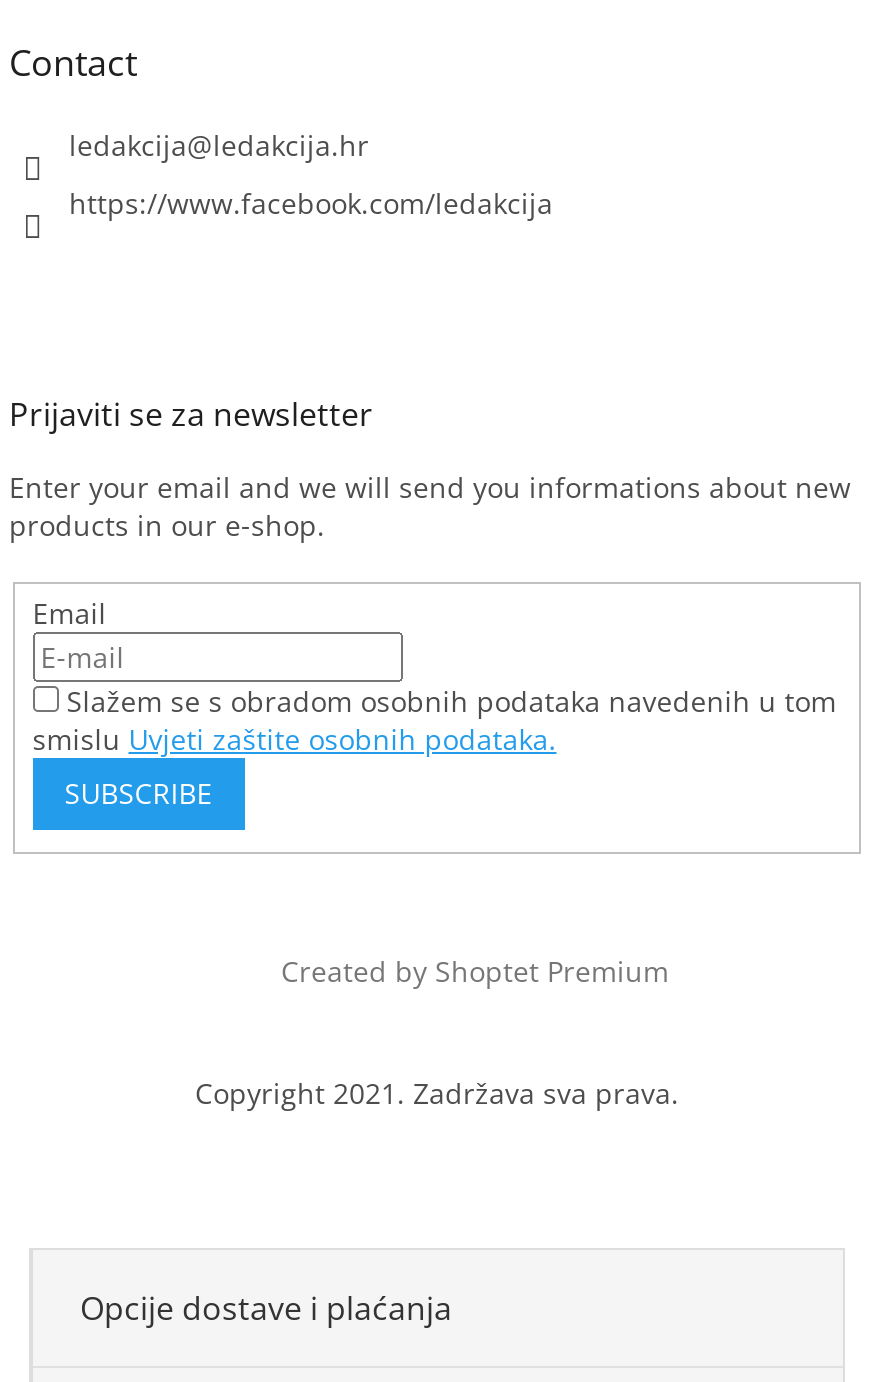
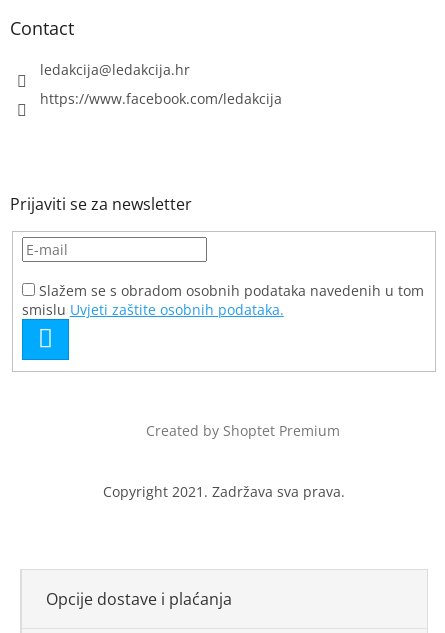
- Enter your email and we will send you informations about new
- products in our e-shop.
- Email

- SUBSCRIBE
